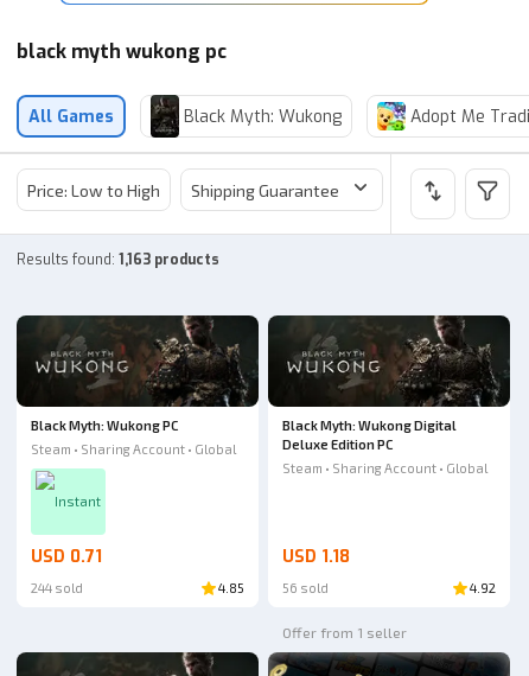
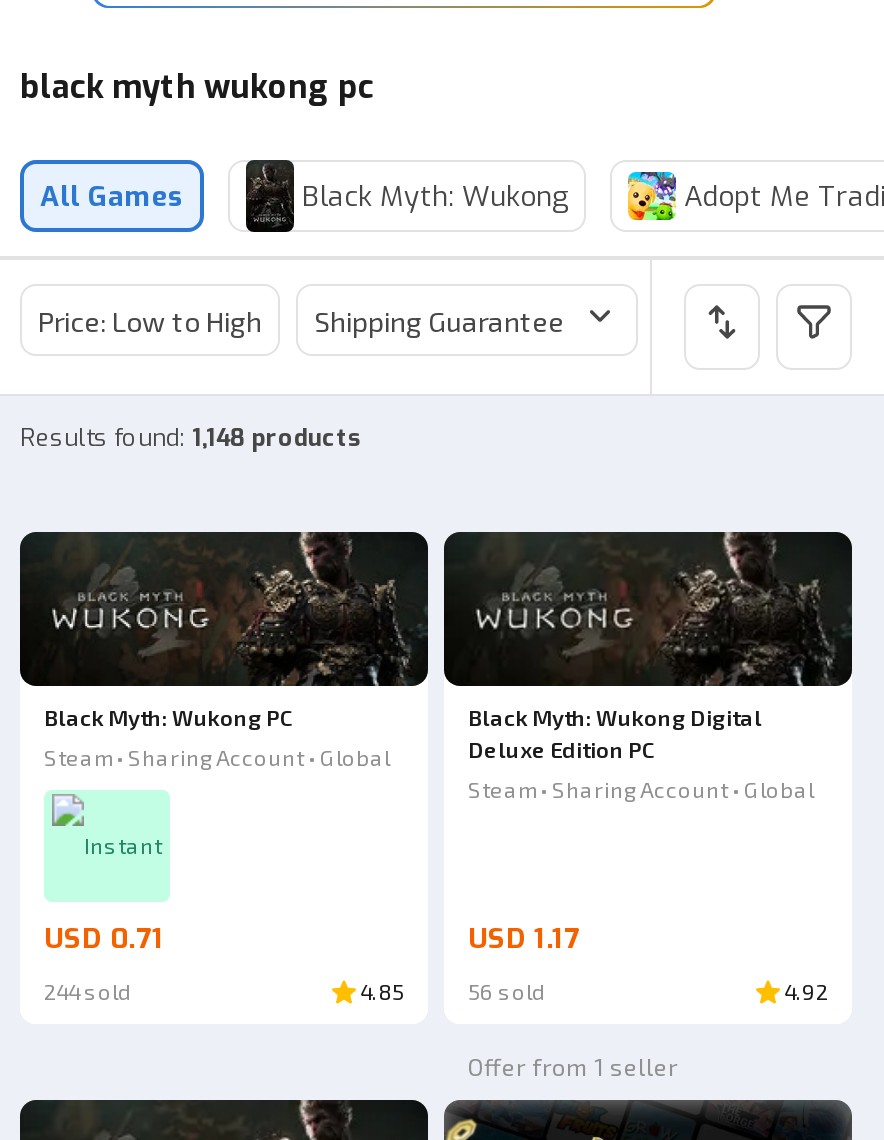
- Results found: 1,163 products
+ Results found: 1,148 products

- USD 1.18
+ USD 1.17
